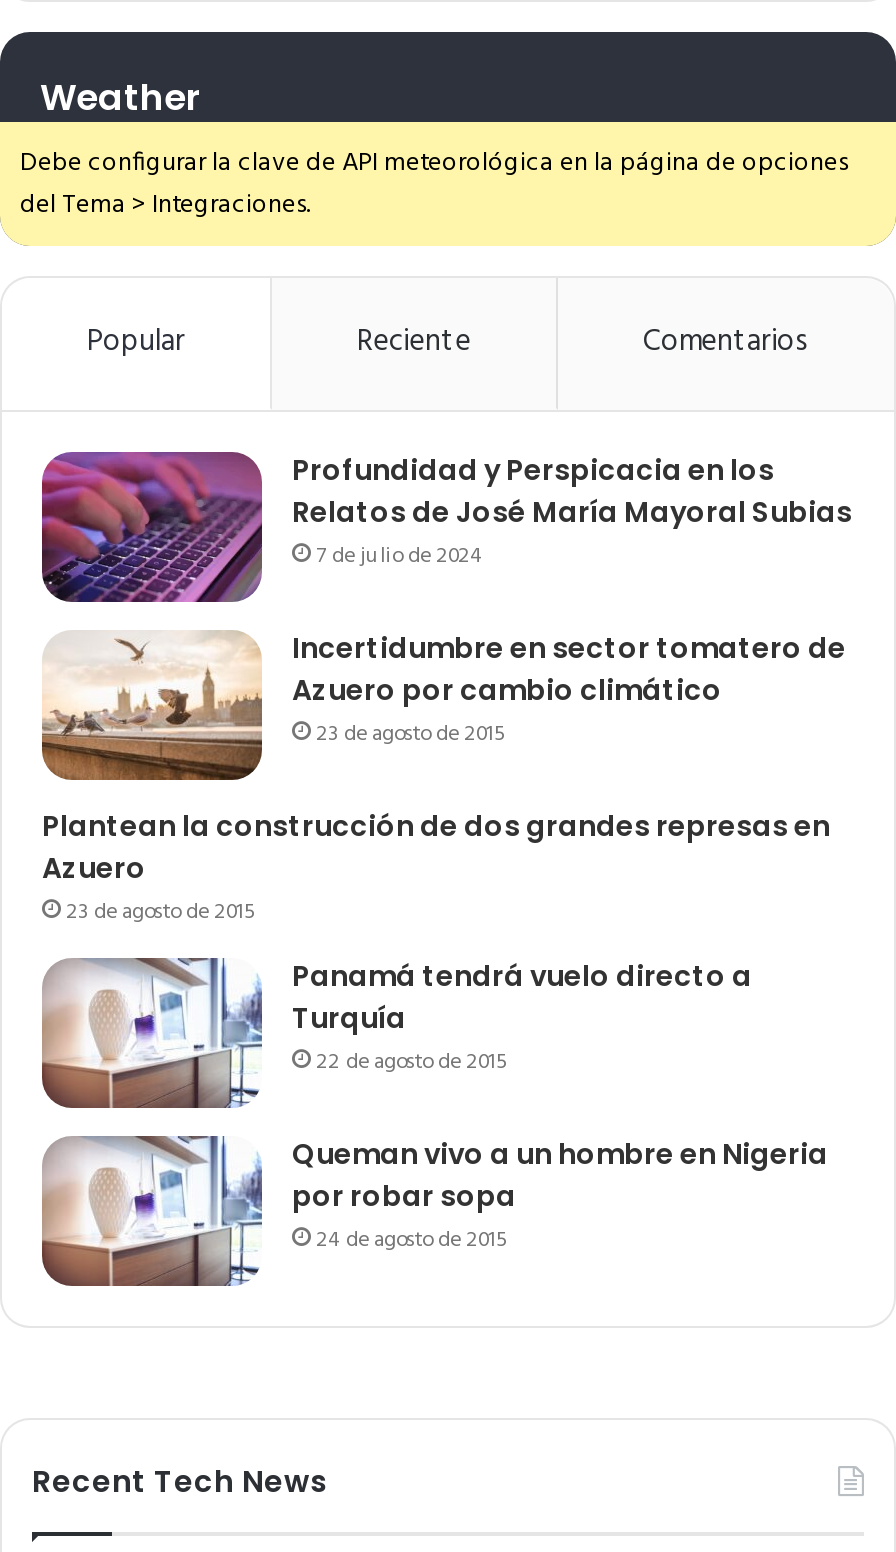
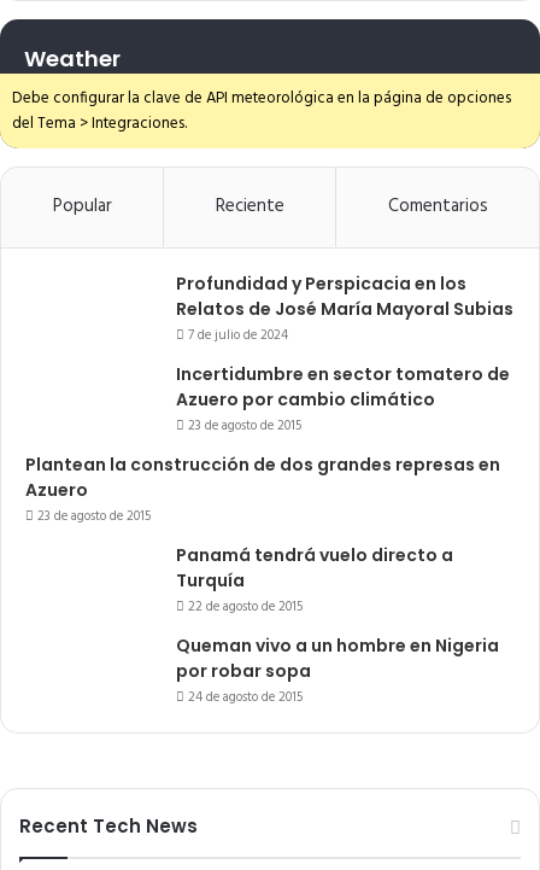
- [image]

- [image]

- [image]

- [image]
